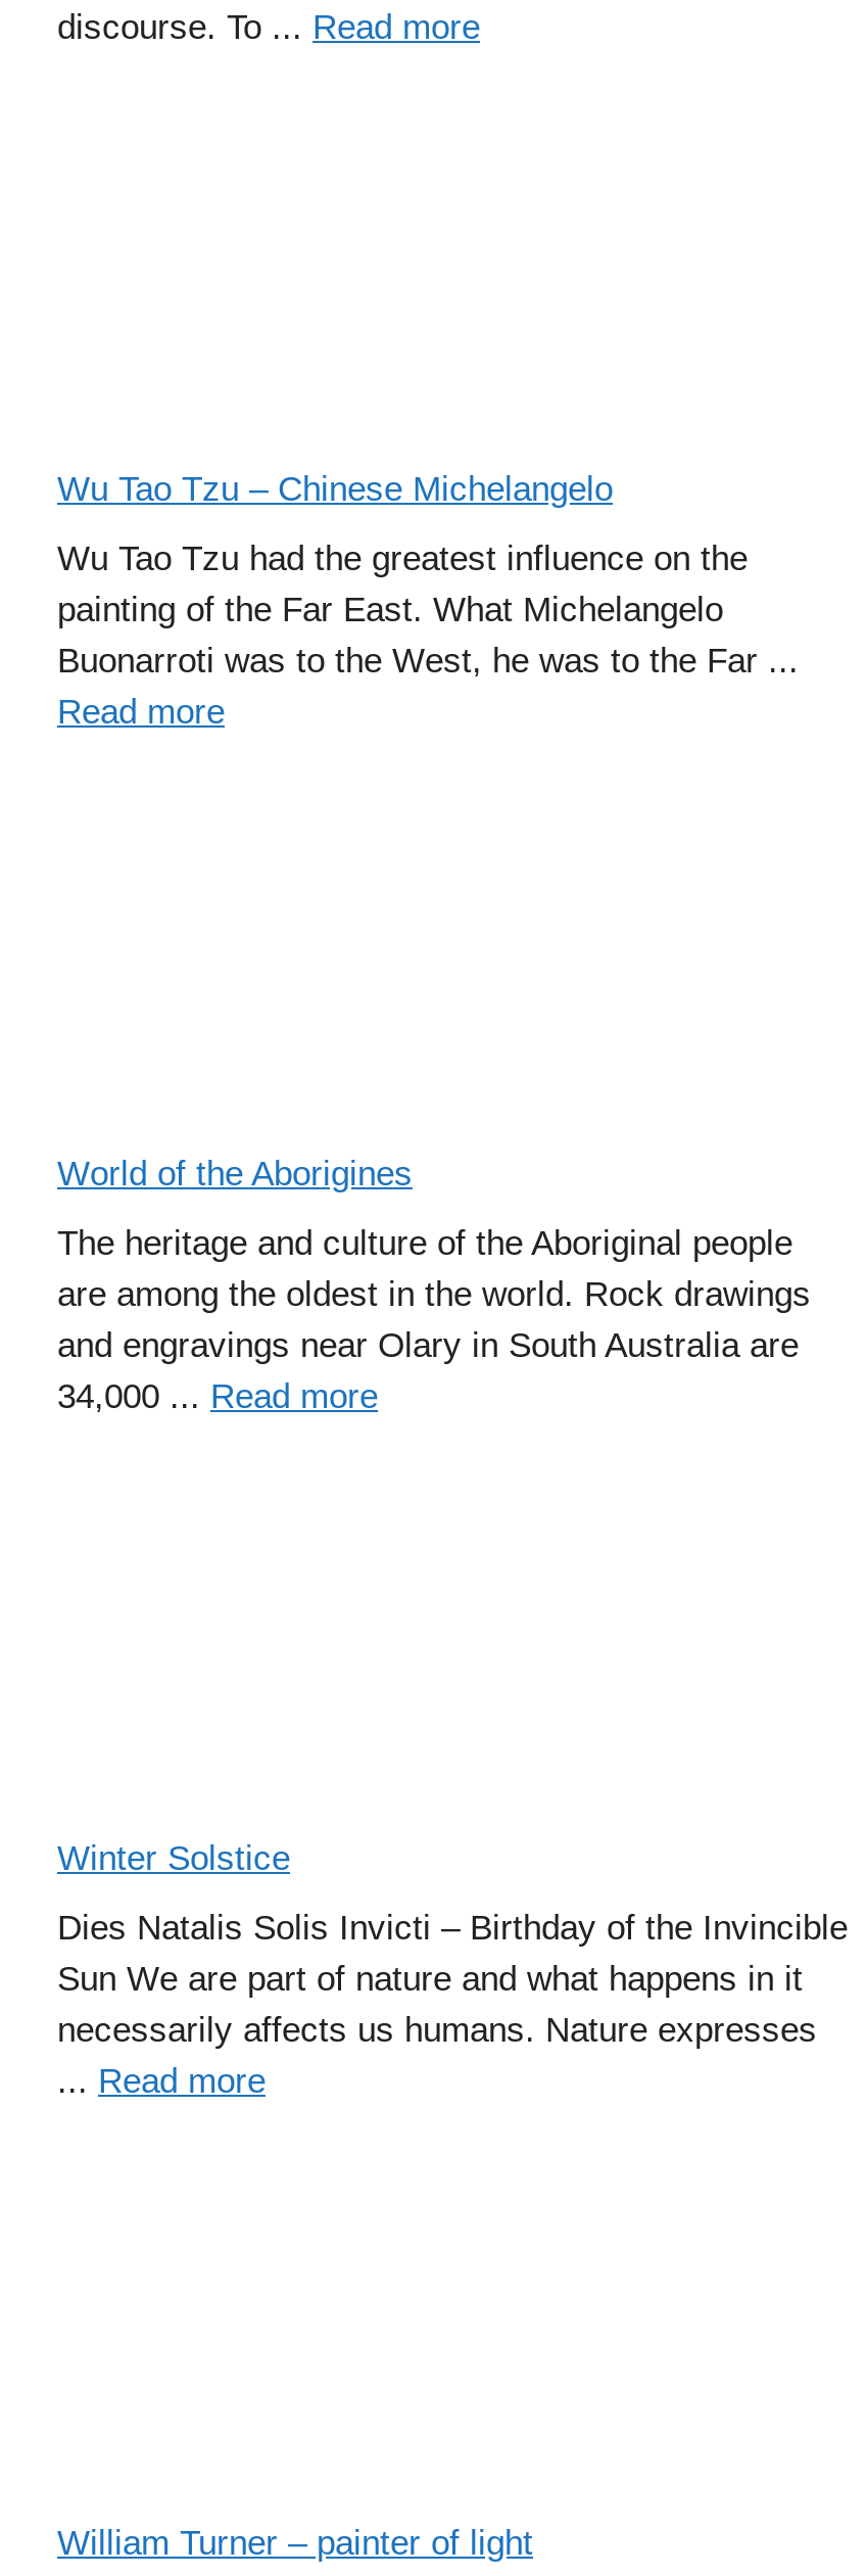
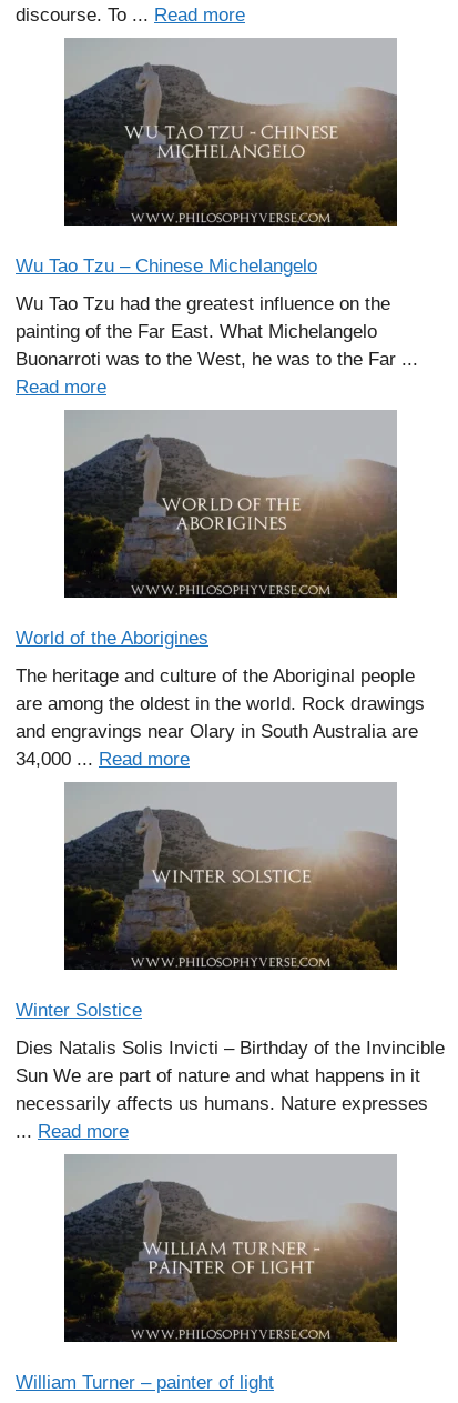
+ [image]

+ [image]

+ [image]

+ [image]
